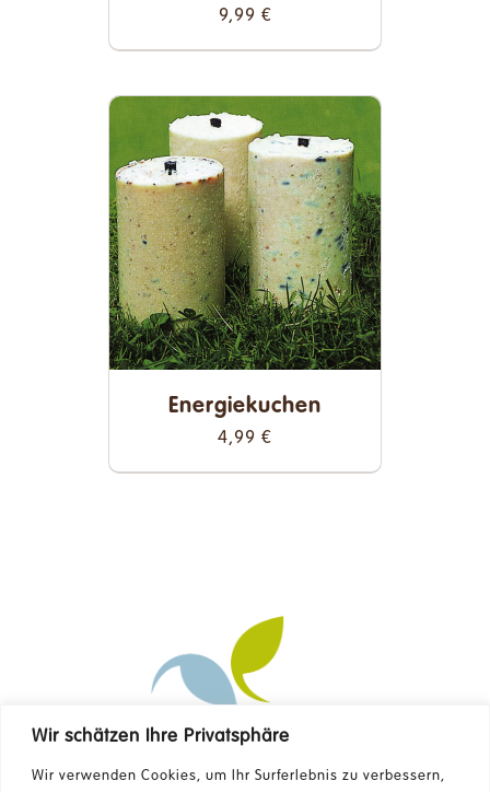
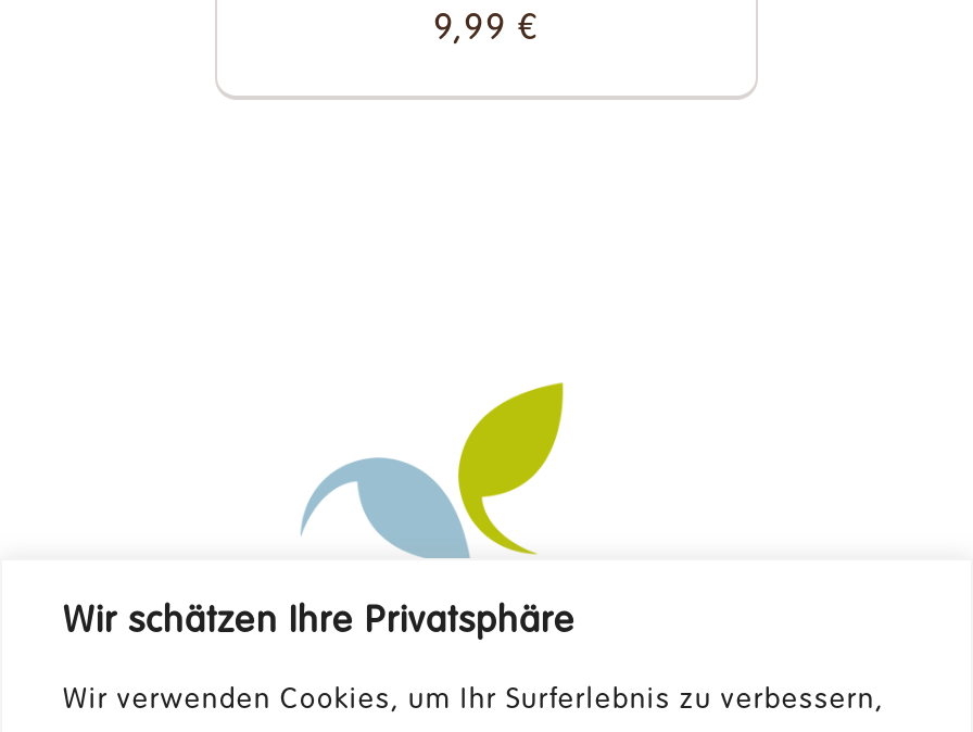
- [image]
- Energiekuchen
- 4,99 €
